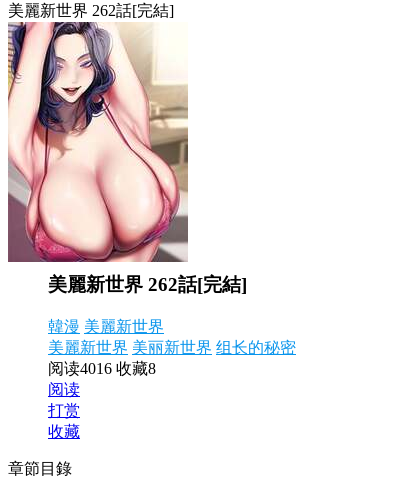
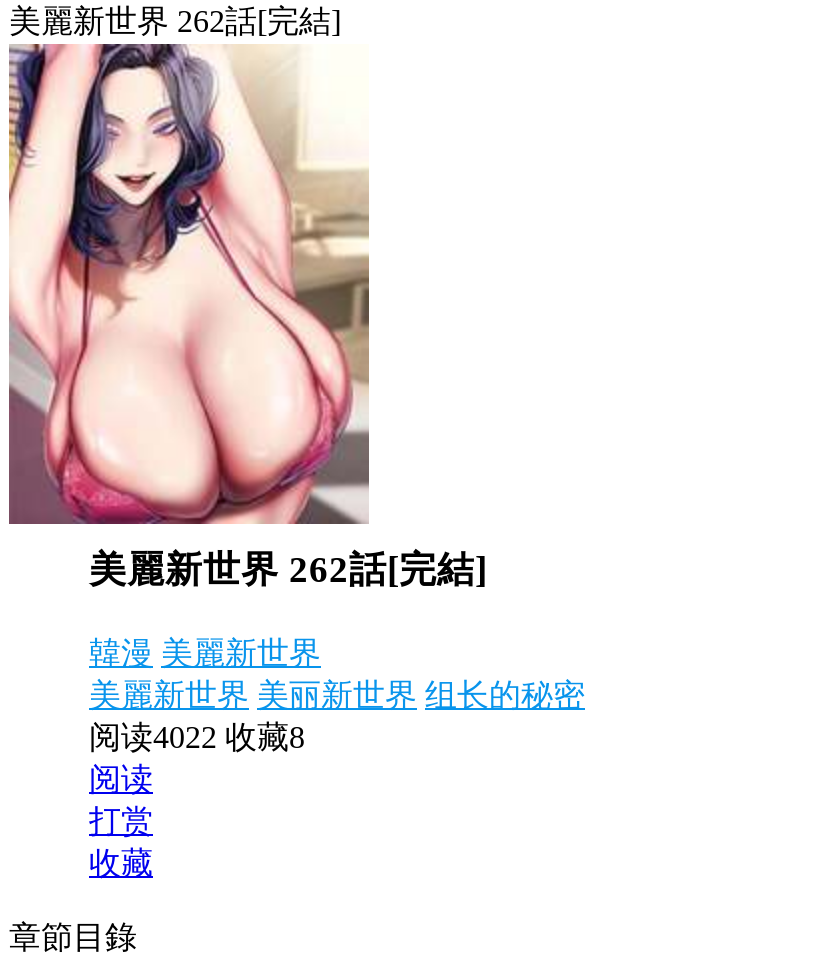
- 阅读4016 收藏8
+ 阅读4022 收藏8
